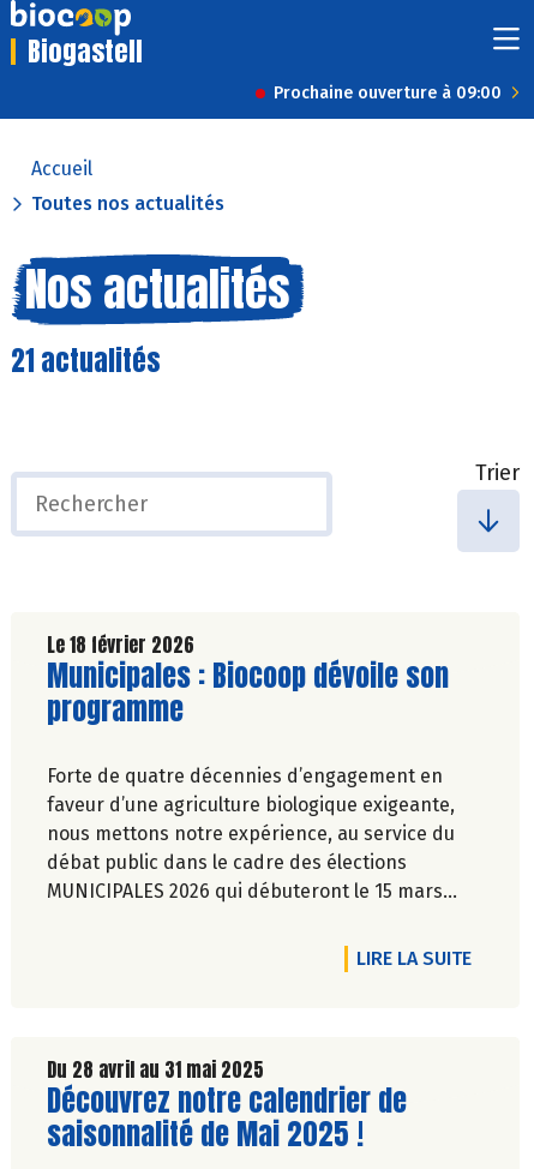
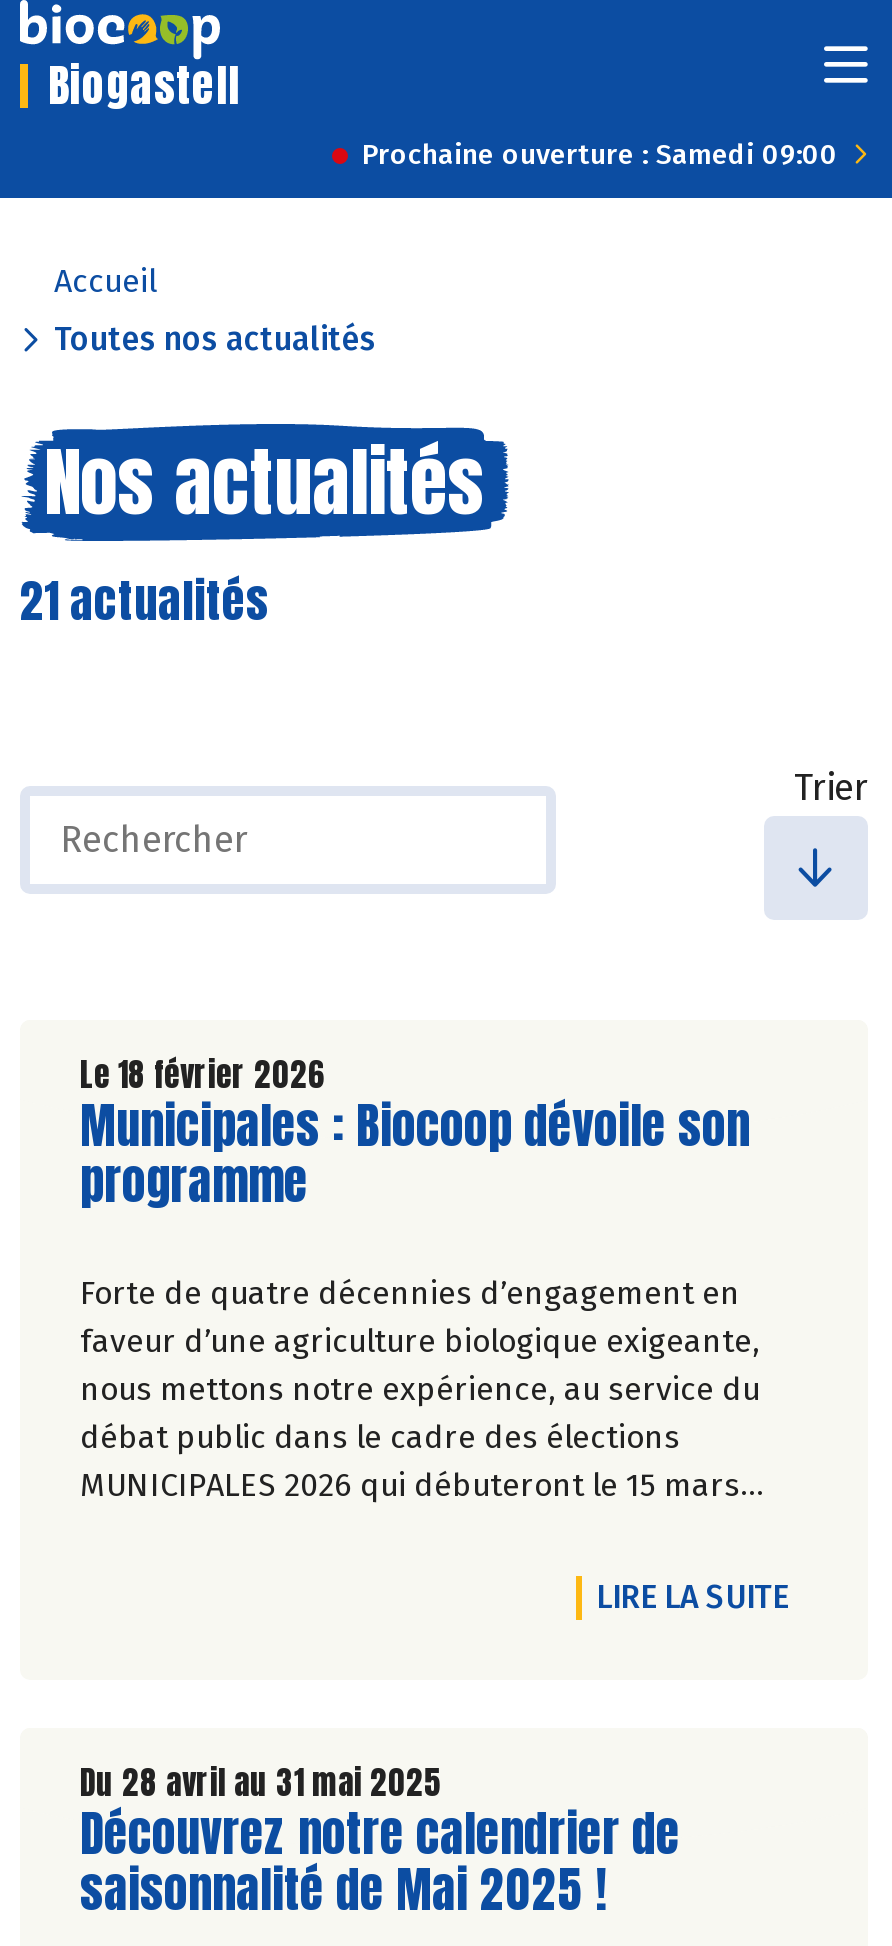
- Prochaine ouverture à 09:00
+ Prochaine ouverture : Samedi 09:00
